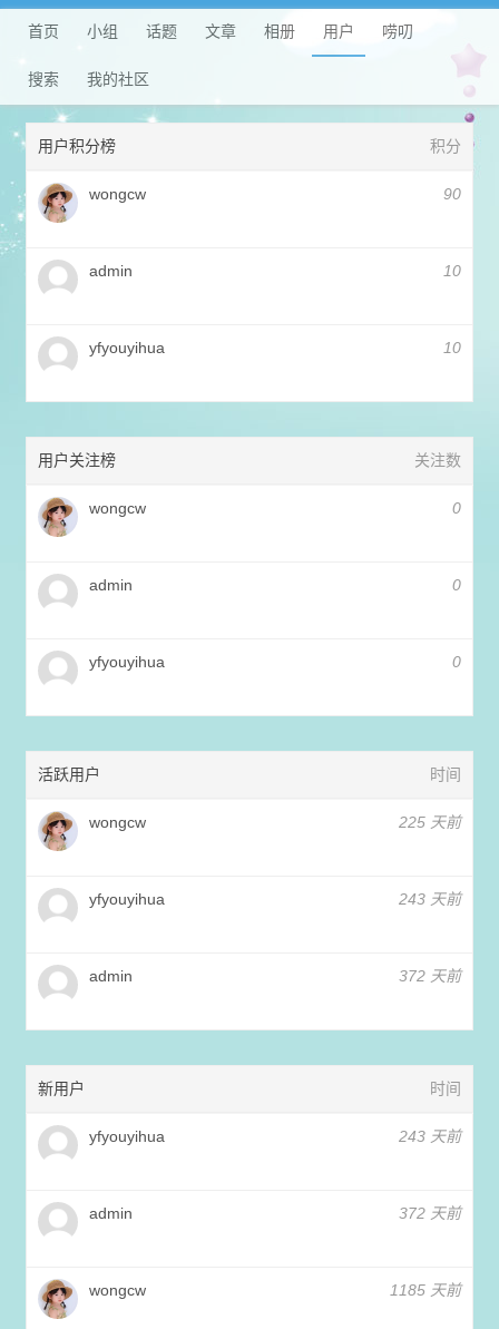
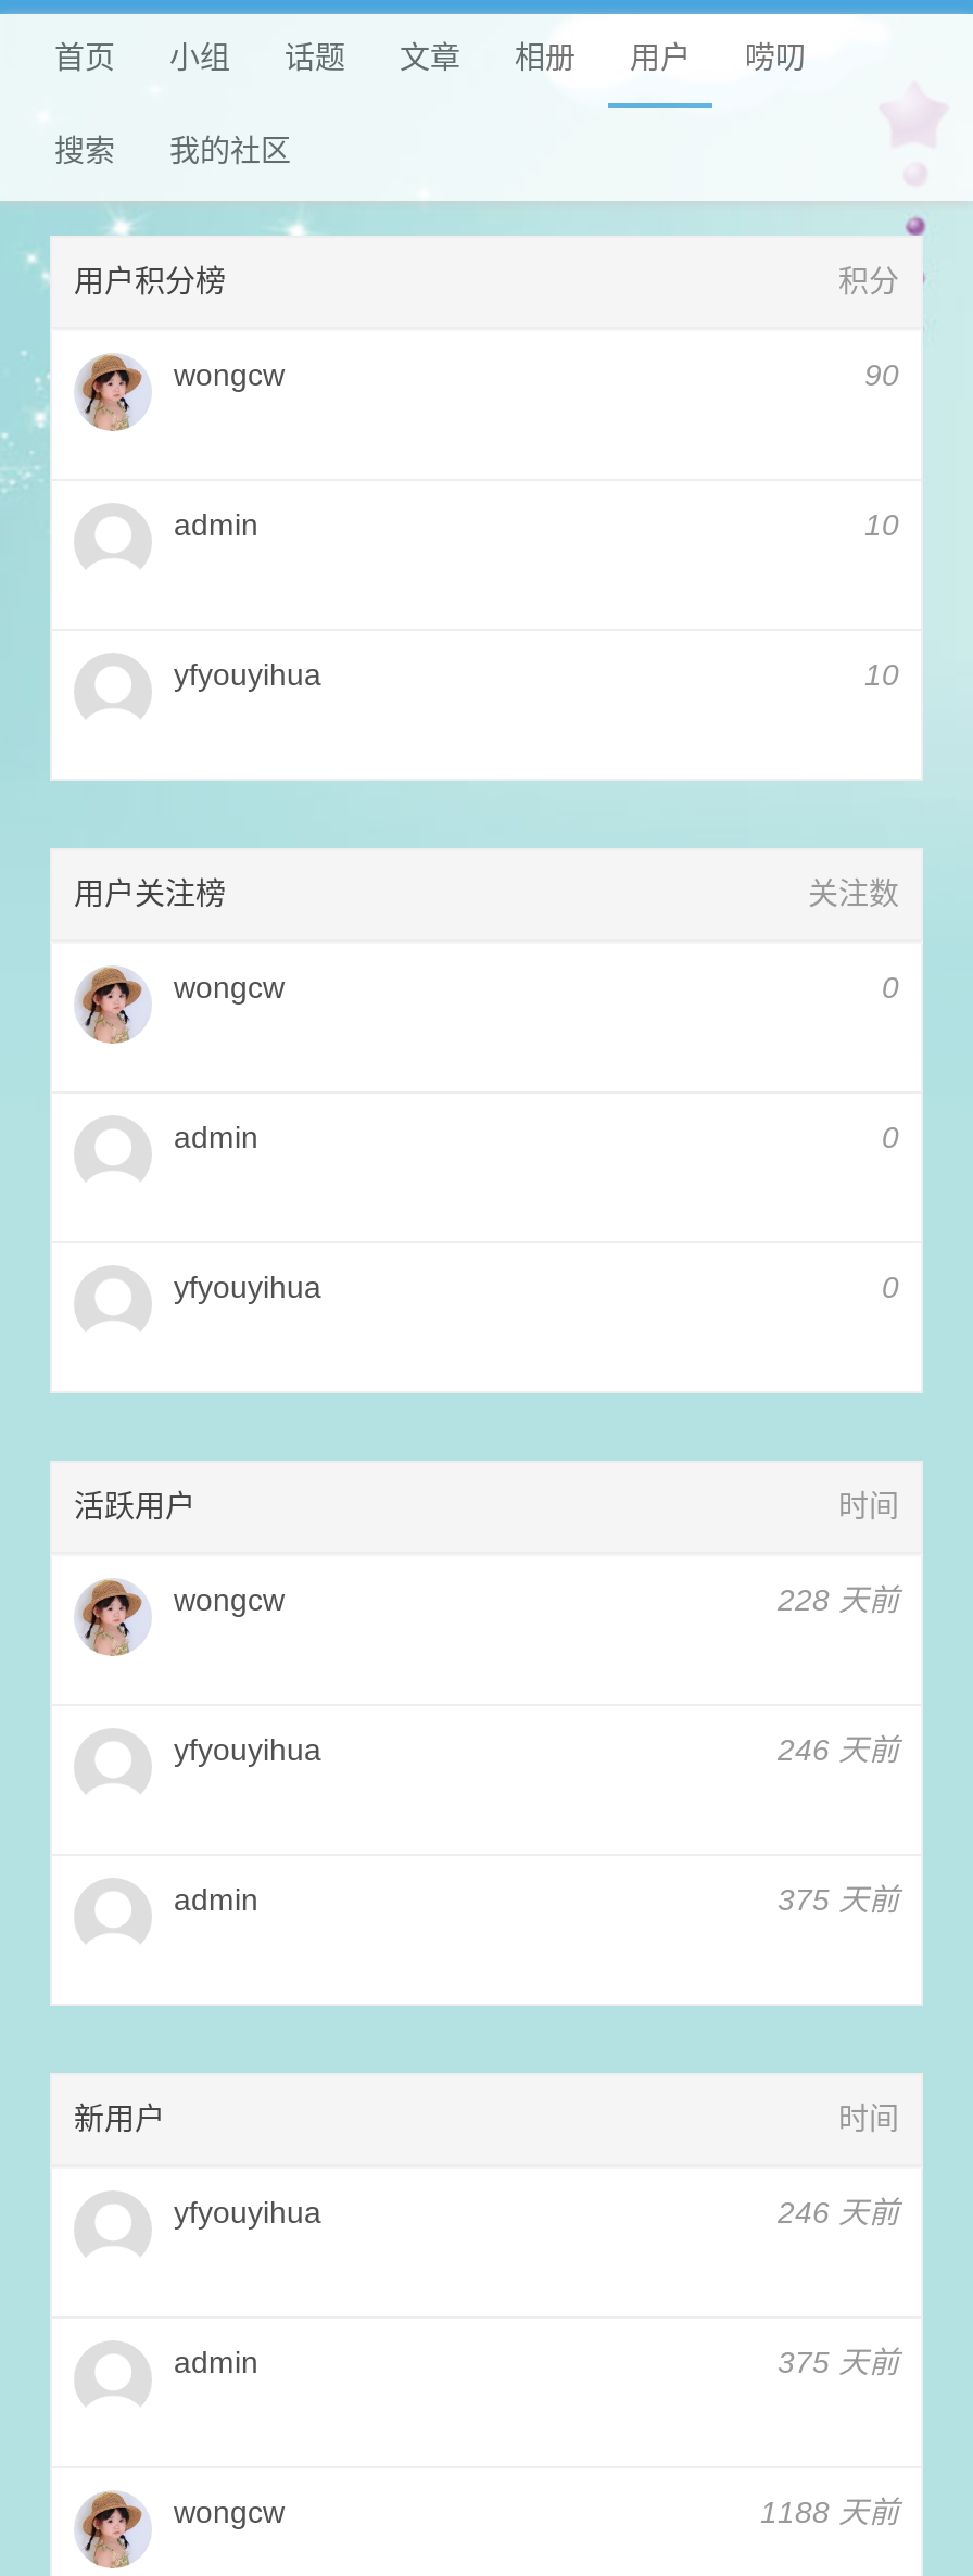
- 225 天前
+ 228 天前

- 243 天前
+ 246 天前

- 372 天前
+ 375 天前

- 243 天前
+ 246 天前

- 372 天前
+ 375 天前

- 1185 天前
+ 1188 天前
